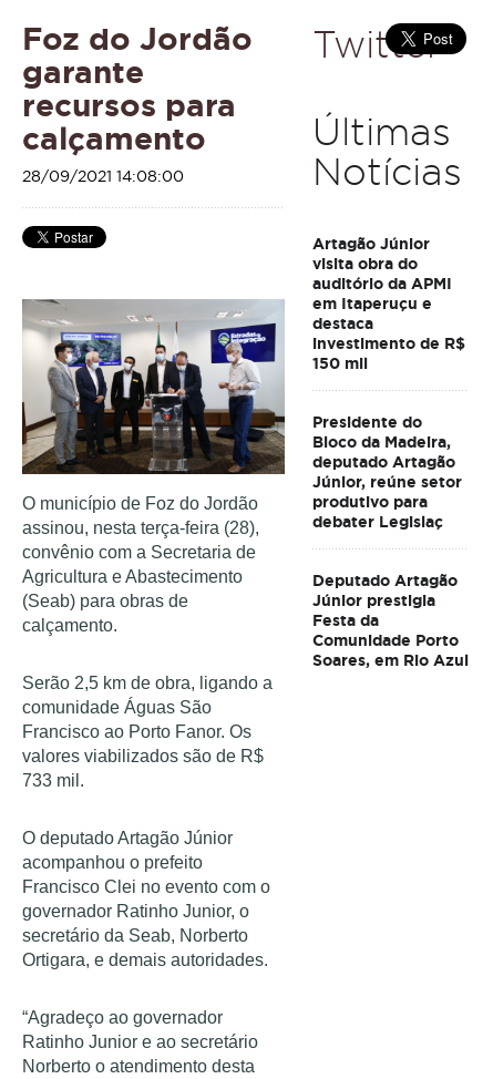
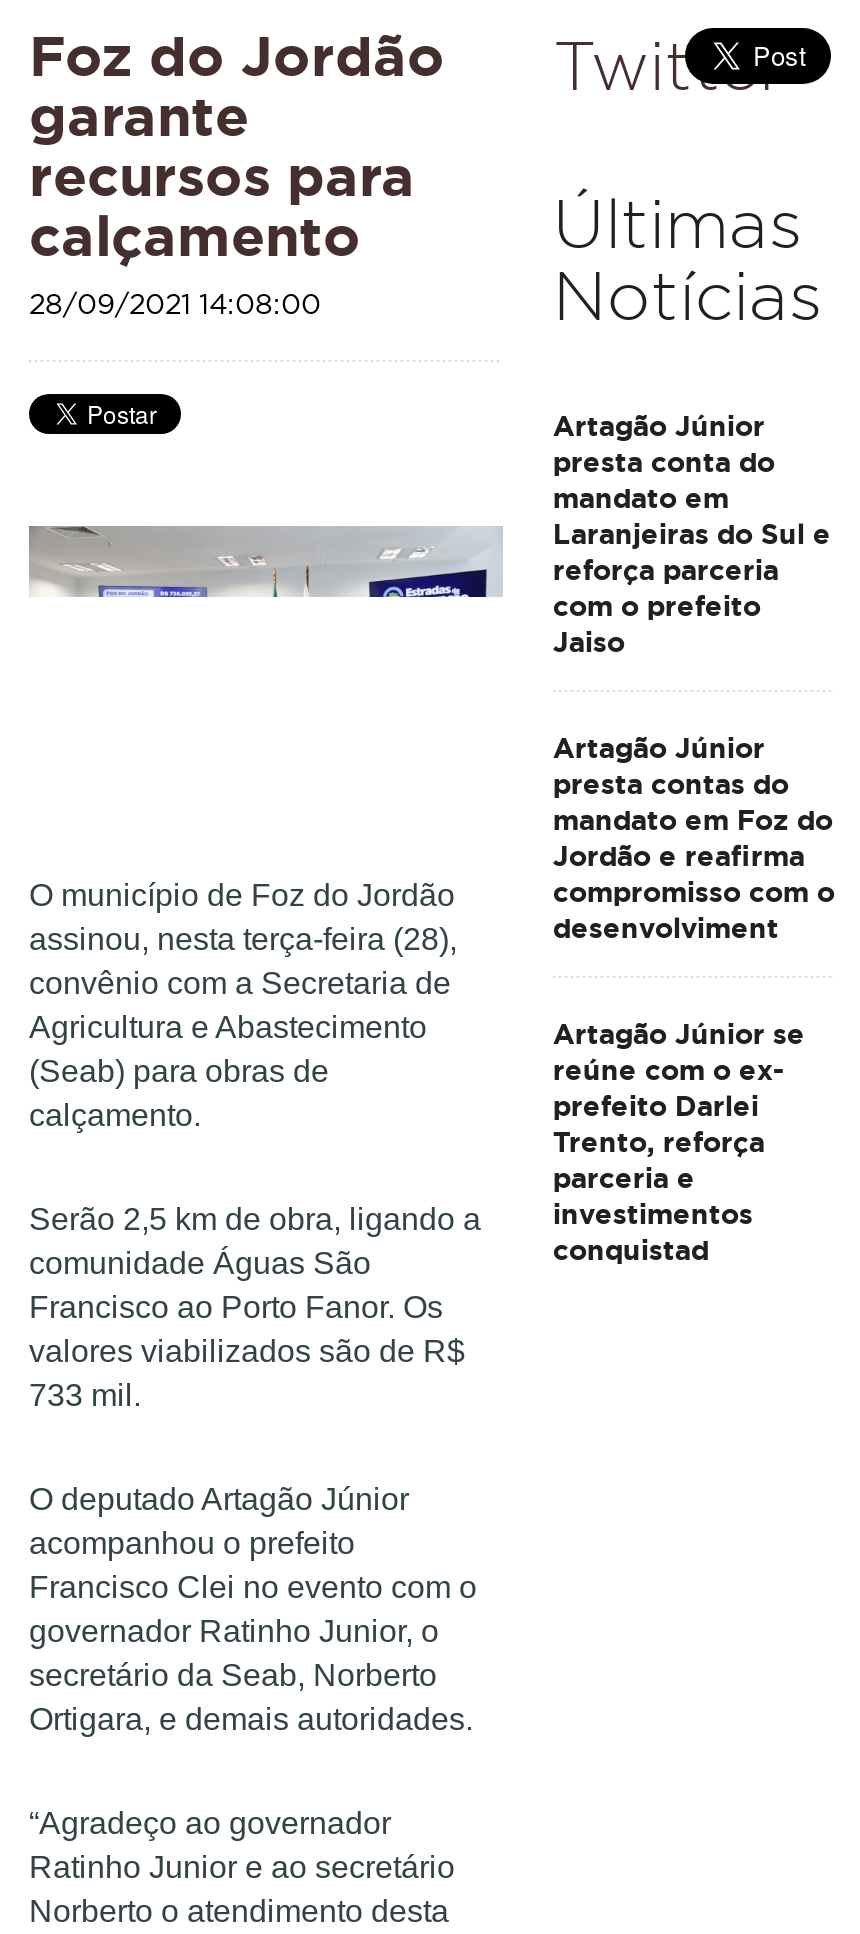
- visita obra do
- auditório da APMI
- em Itaperuçu e
- destaca
- investimento de R$
- 150 mil
+ presta conta do
+ mandato em
+ Laranjeiras do Sul e
+ reforça parceria
+ com o prefeito
+ Jaiso

- [image]

- Presidente do
- Bloco da Madeira,
- deputado Artagão
- Júnior, reúne setor
- produtivo para
- debater Legislaç
+ Artagão Júnior
+ presta contas do
+ mandato em Foz do
+ Jordão e reafirma
+ compromisso com o
+ desenvolviment

- Deputado Artagão
- Júnior prestigia
- Festa da
- Comunidade Porto
- Soares, em Rio Azul
+ Artagão Júnior se
+ reúne com o ex-
+ prefeito Darlei
+ Trento, reforça
+ parceria e
+ investimentos
+ conquistad
